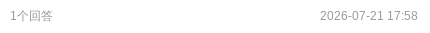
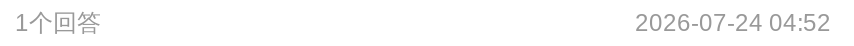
- 2026-07-21 17:58
+ 2026-07-24 04:52
